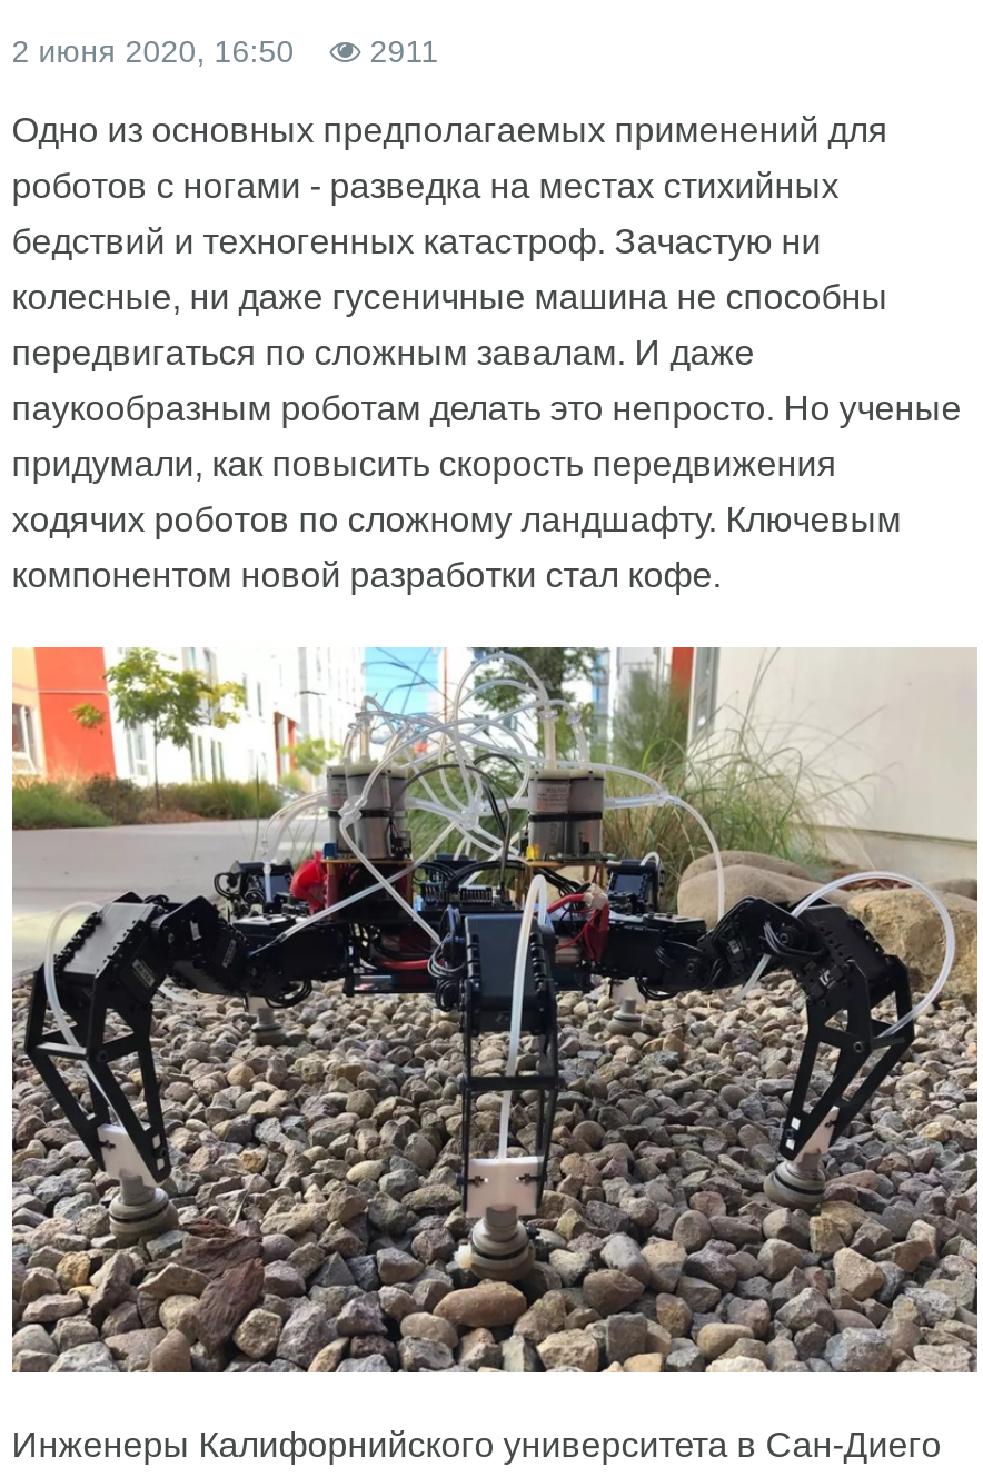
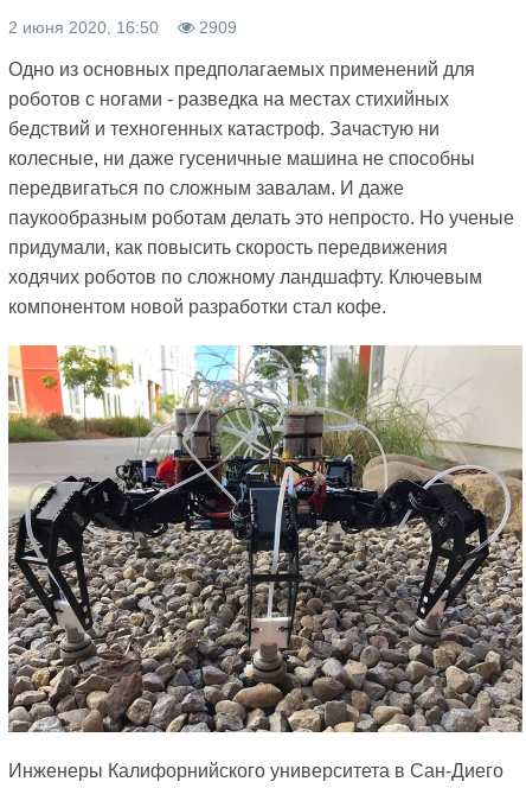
- 2 июня 2020, 16:50 2911
+ 2 июня 2020, 16:50 2909
